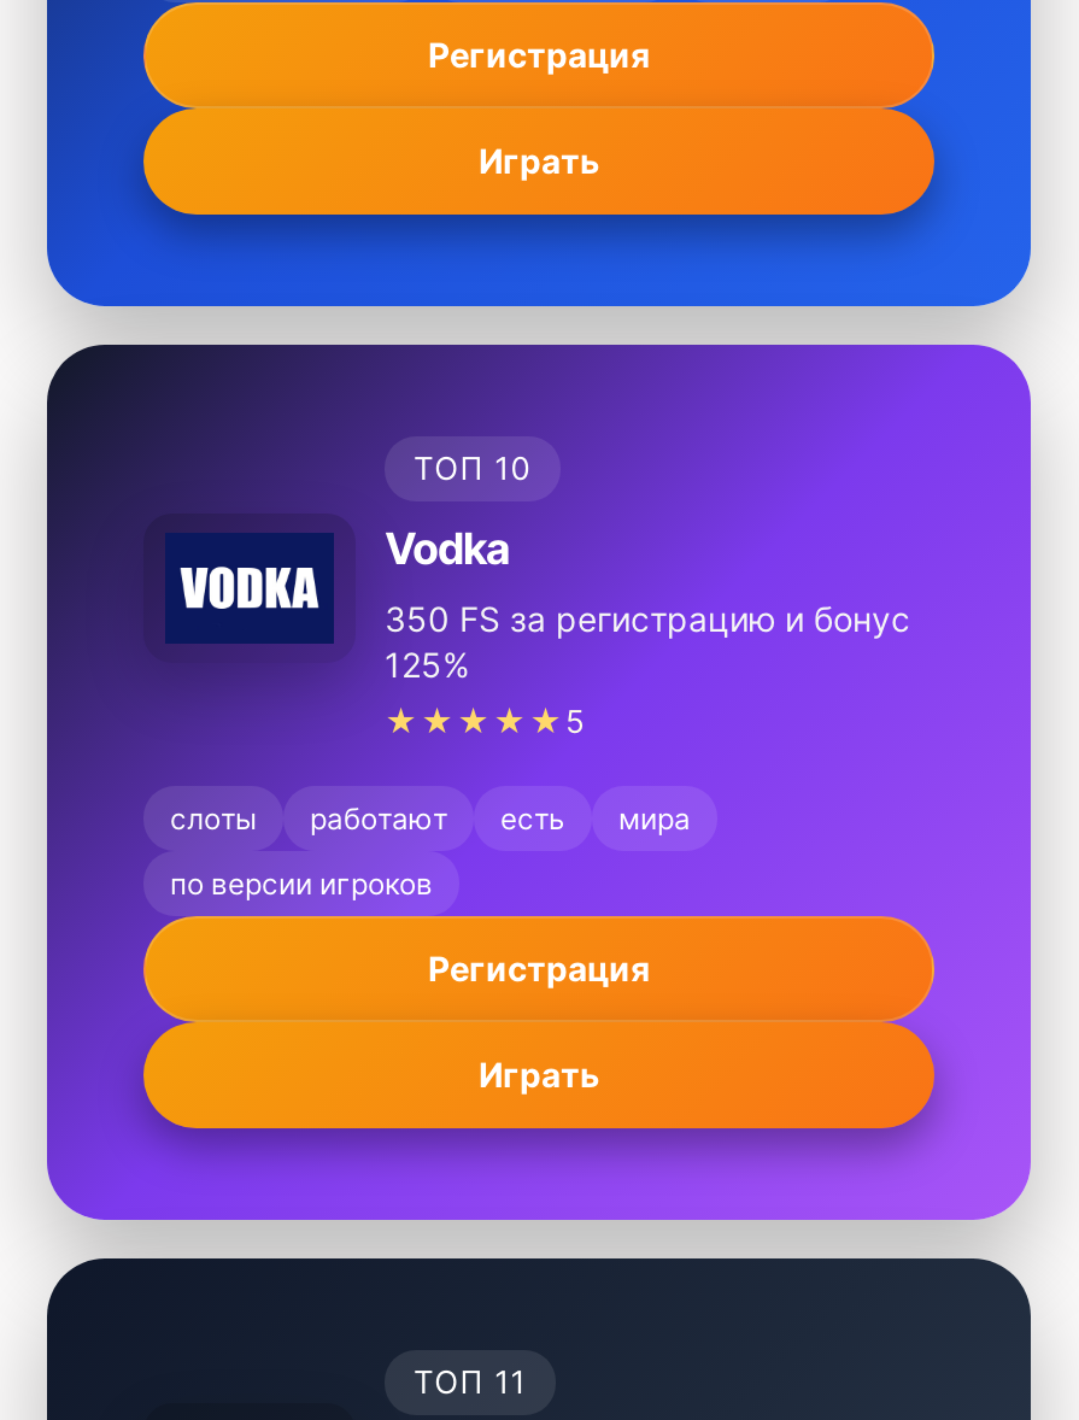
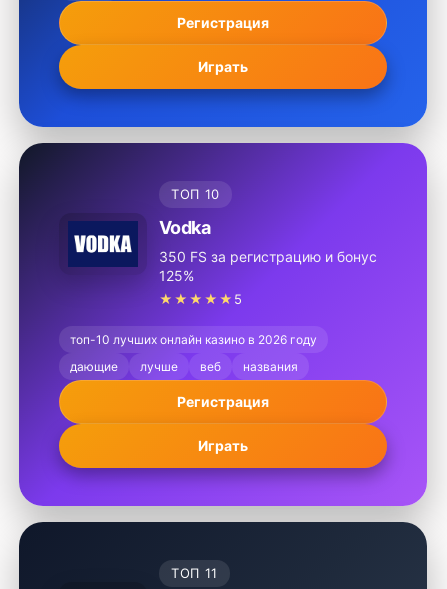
- слоты
- работают
- есть
- мира
+ топ-10 лучших онлайн казино в 2026 году

- по версии игроков
+ дающие
+ лучше
+ веб
+ названия
